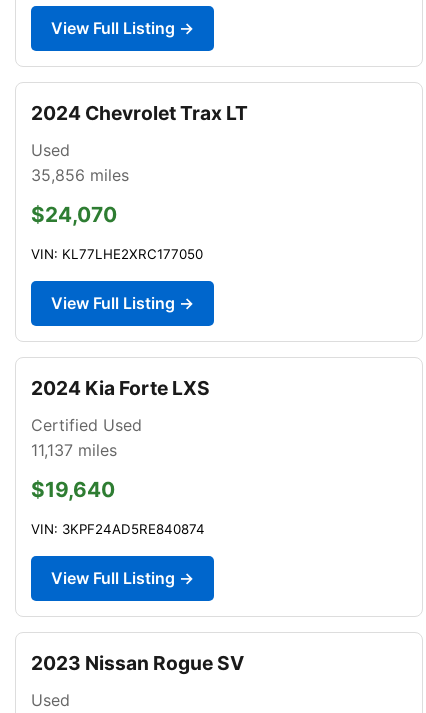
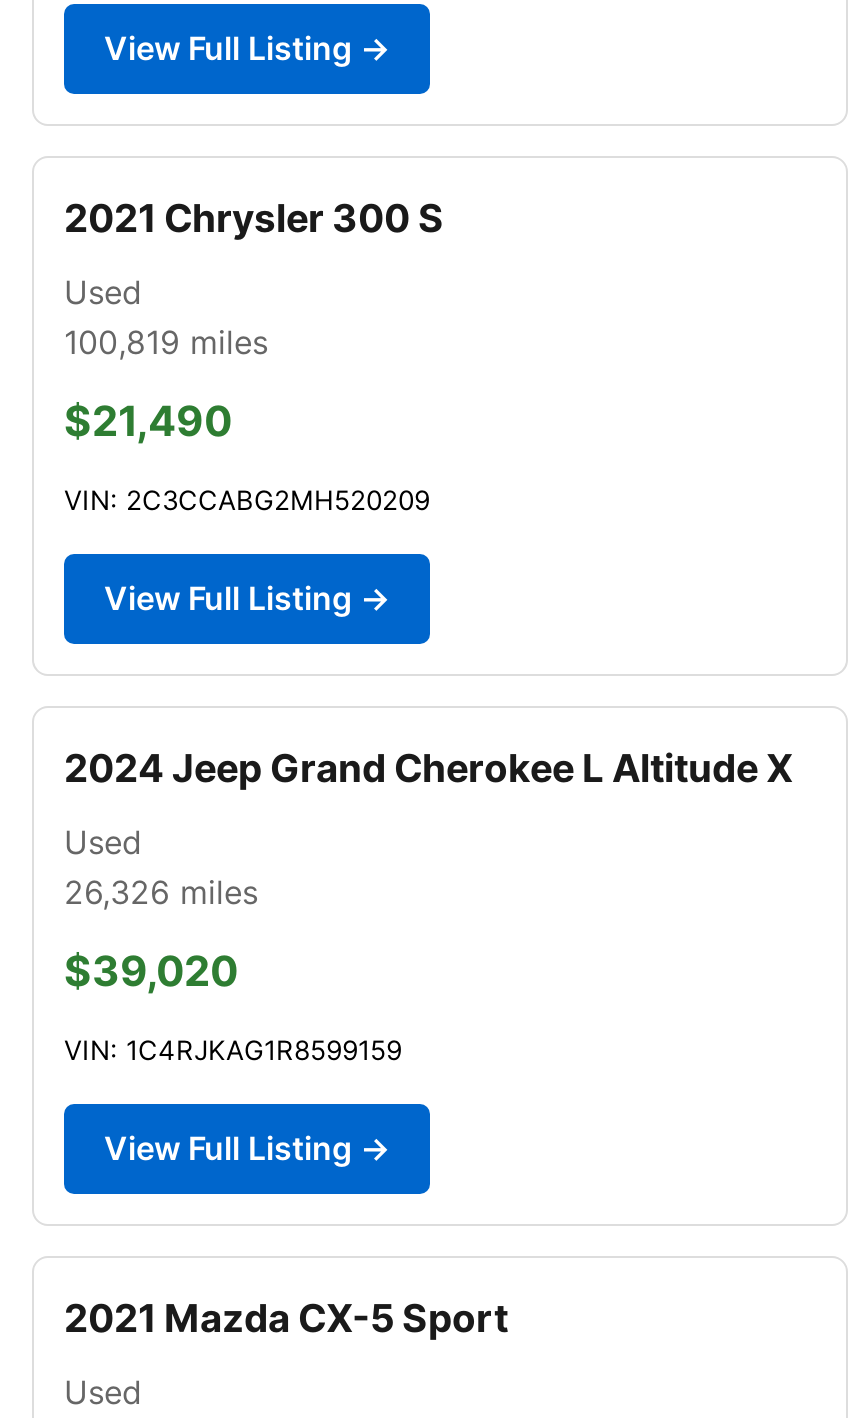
- 2024 Chevrolet Trax LT
+ 2021 Chrysler 300 S

- 35,856 miles
+ 100,819 miles

- $24,070
+ $21,490

- VIN: KL77LHE2XRC177050
+ VIN: 2C3CCABG2MH520209

- 2024 Kia Forte LXS
+ 2024 Jeep Grand Cherokee L Altitude X

- Certified Used
- 11,137 miles
+ Used
+ 26,326 miles

- $19,640
+ $39,020

- VIN: 3KPF24AD5RE840874
+ VIN: 1C4RJKAG1R8599159

- 2023 Nissan Rogue SV
+ 2021 Mazda CX-5 Sport
